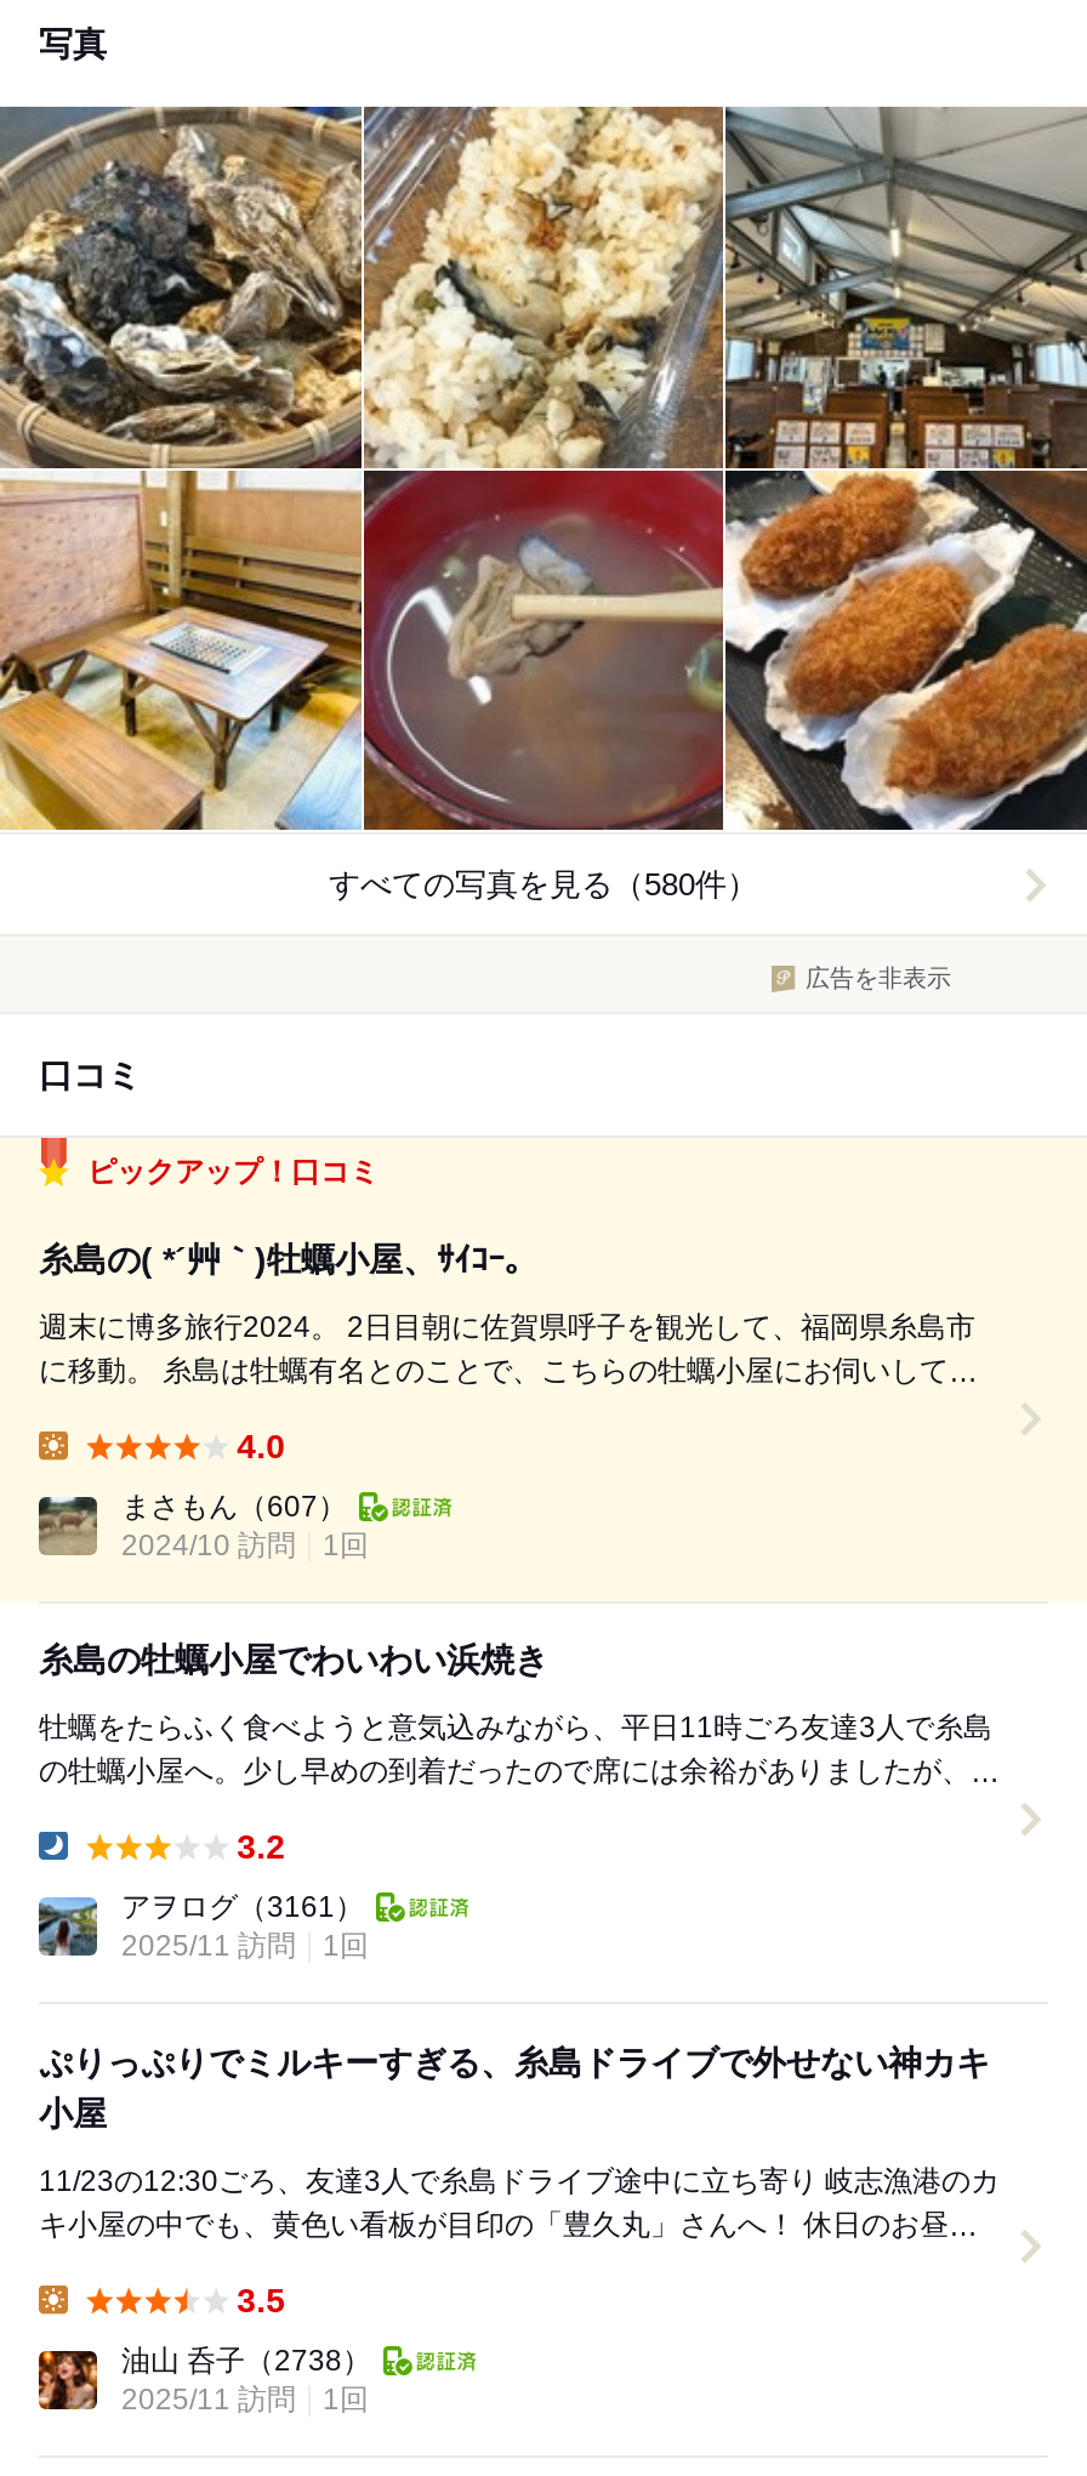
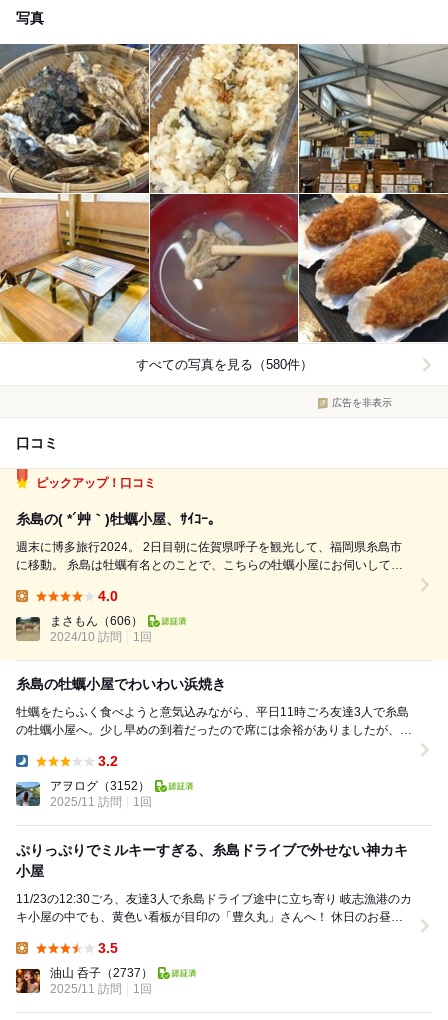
- まさもん（607）
+ まさもん（606）

- アヲログ（3161）
+ アヲログ（3152）

- 油山 呑子（2738）
+ 油山 呑子（2737）
